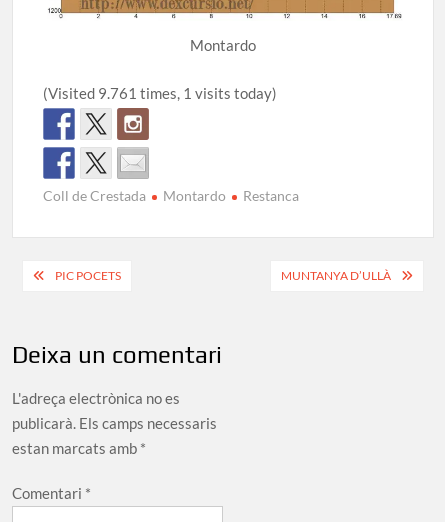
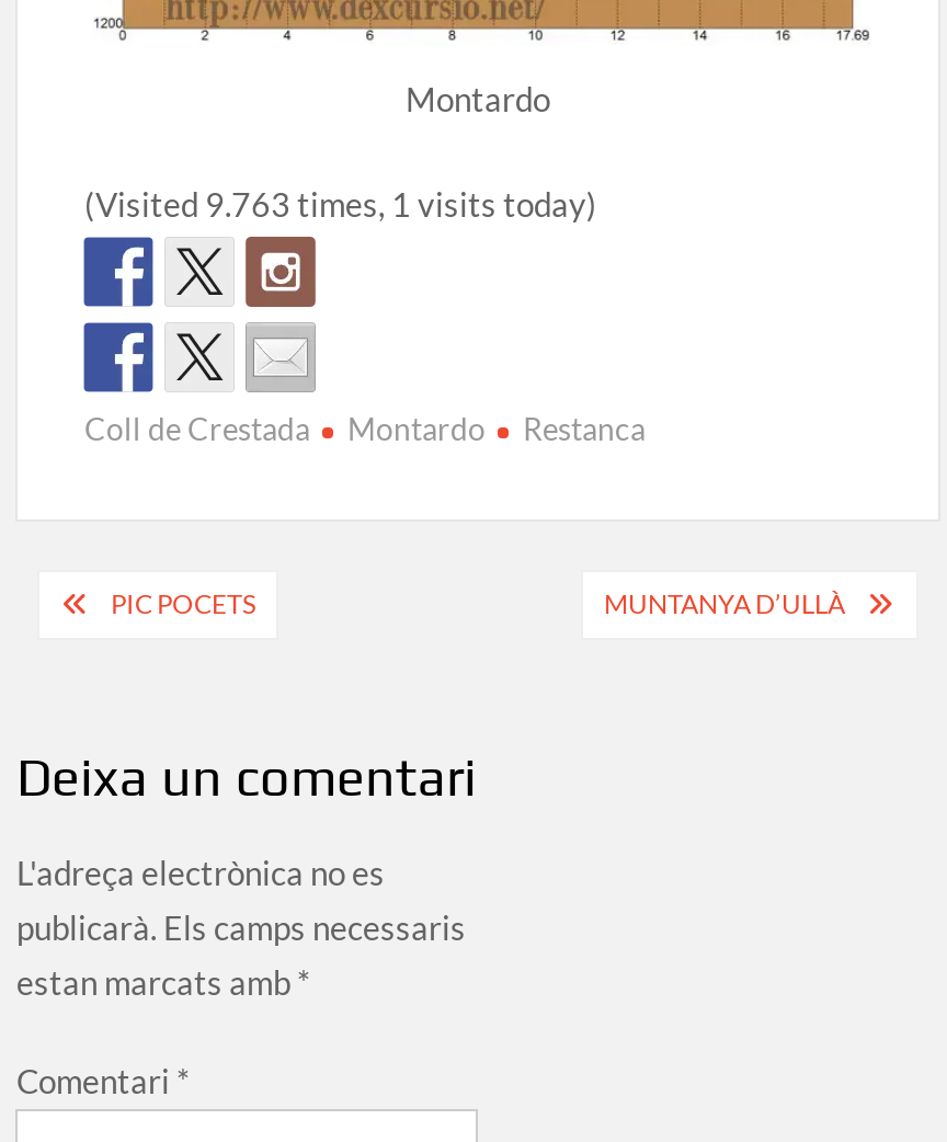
- (Visited 9.761 times, 1 visits today)
+ (Visited 9.763 times, 1 visits today)
